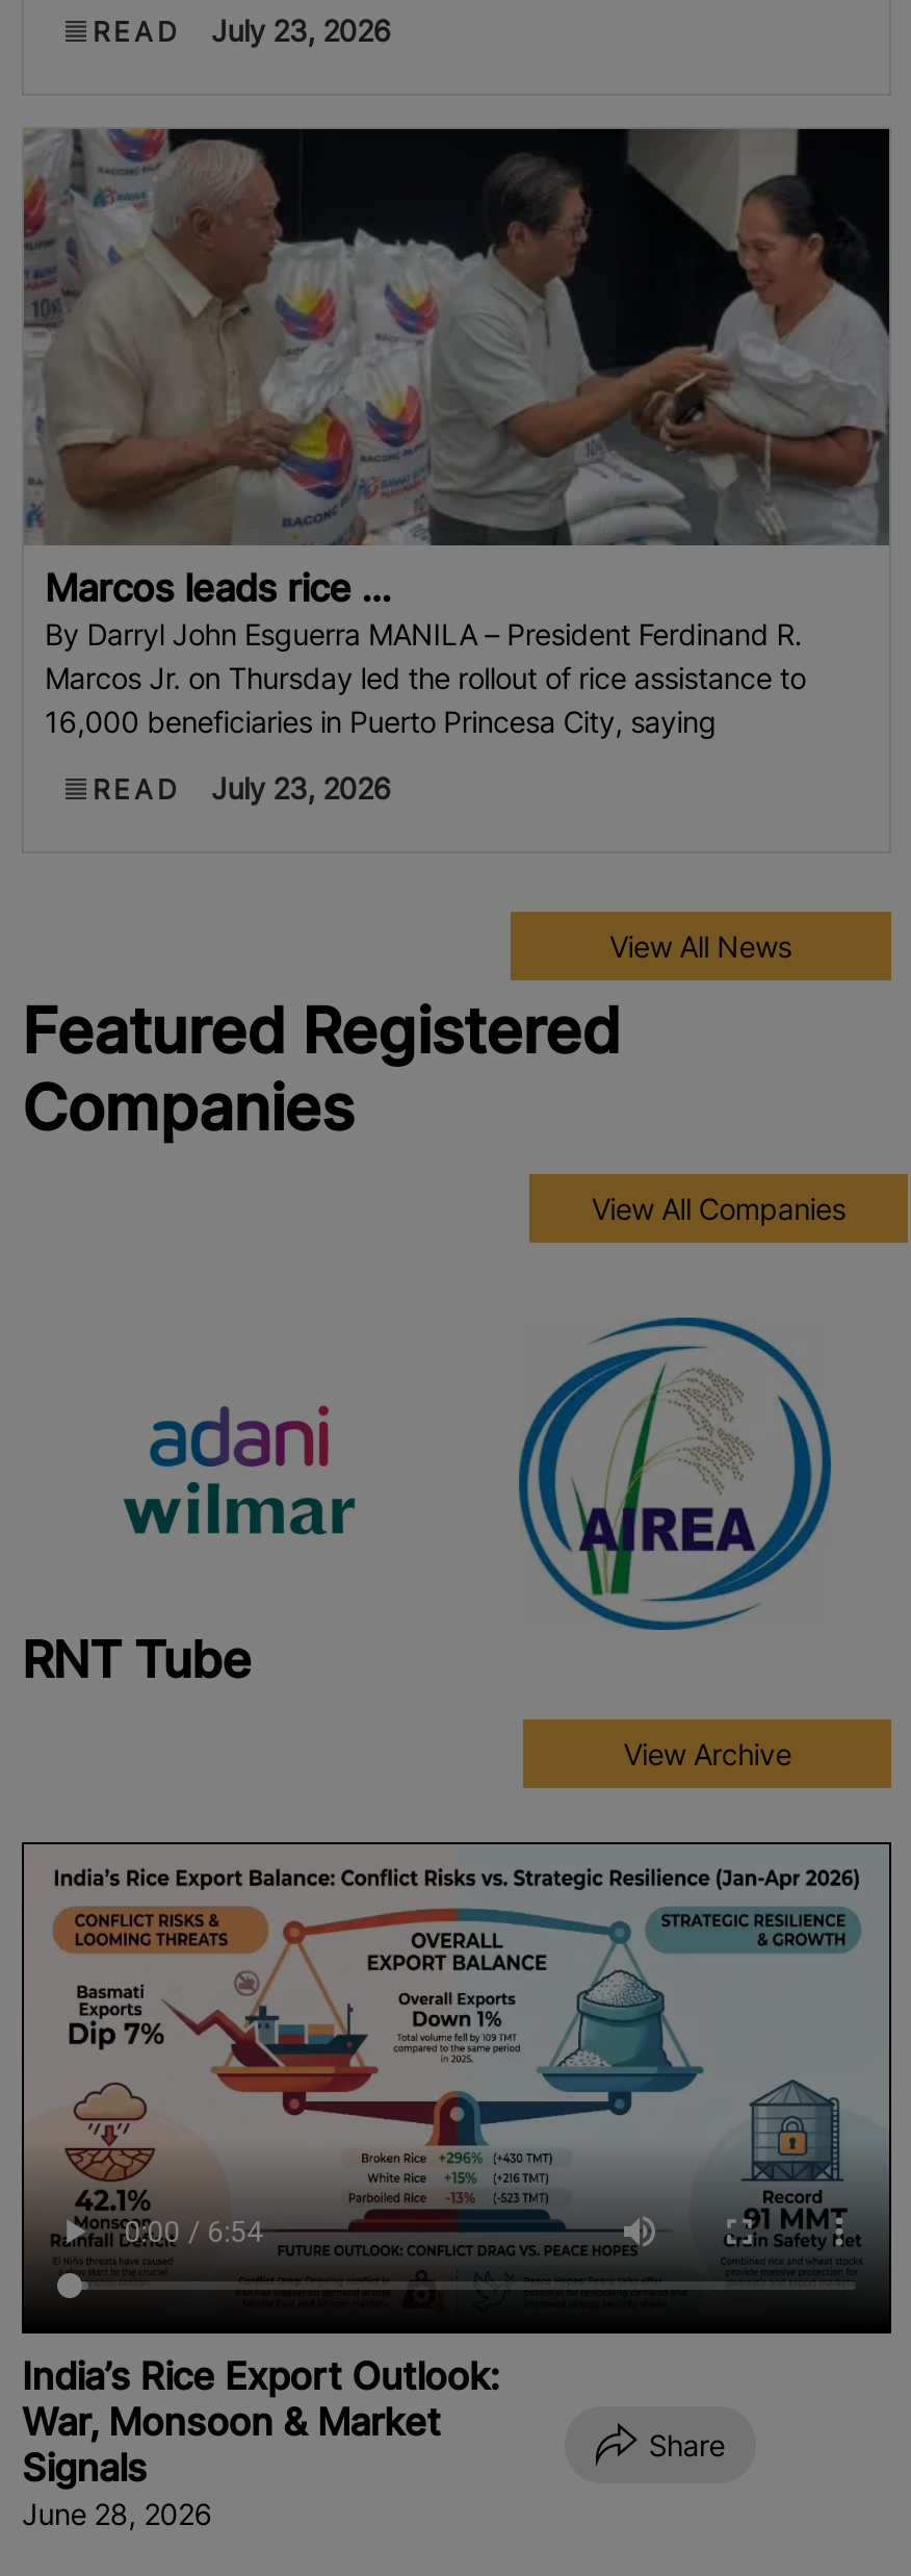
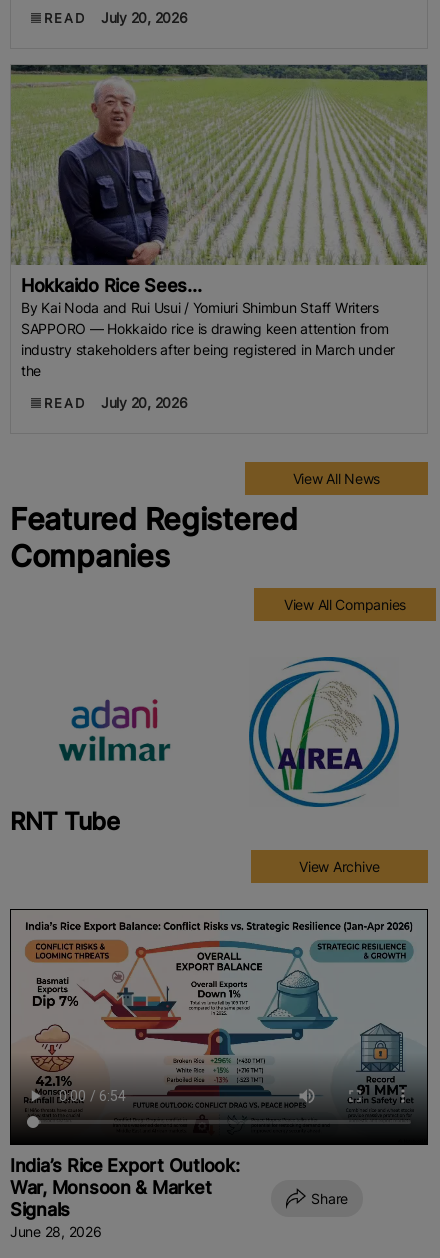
- READ July 23, 2026
+ READ July 20, 2026

- [image]
- Marcos leads rice ...
- By Darryl John Esguerra MANILA – President Ferdinand R.
- Marcos Jr. on Thursday led the rollout of rice assistance to
- 16,000 beneficiaries in Puerto Princesa City, saying
+ [image]
+ Hokkaido Rice Sees...
+ By Kai Noda and Rui Usui / Yomiuri Shimbun Staff Writers
+ SAPPORO — Hokkaido rice is drawing keen attention from
+ industry stakeholders after being registered in March under
+ the

- READ July 23, 2026
+ READ July 20, 2026
